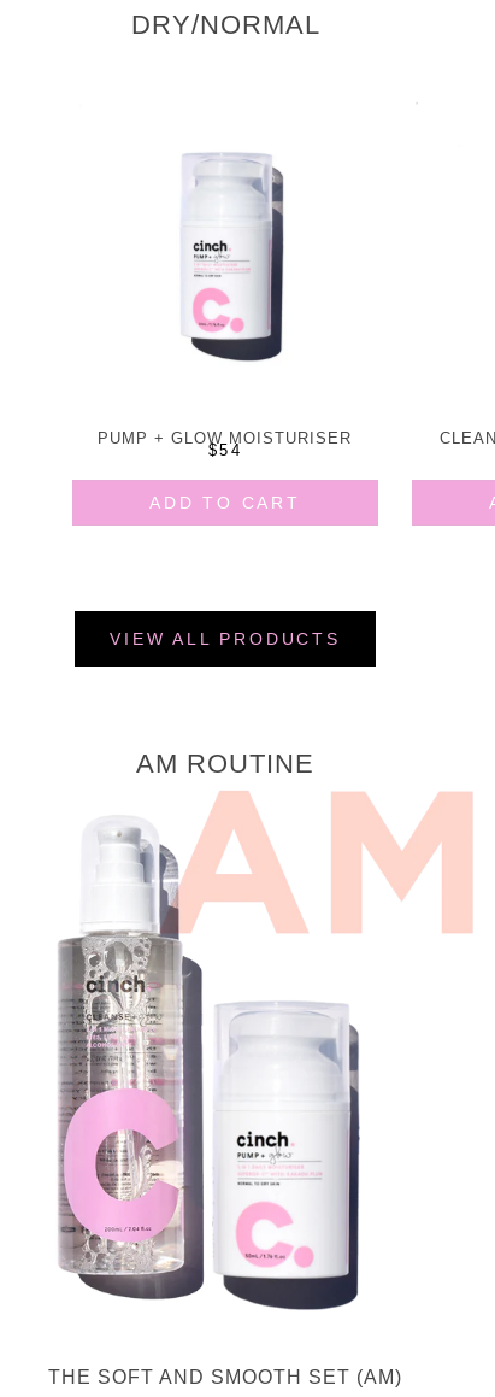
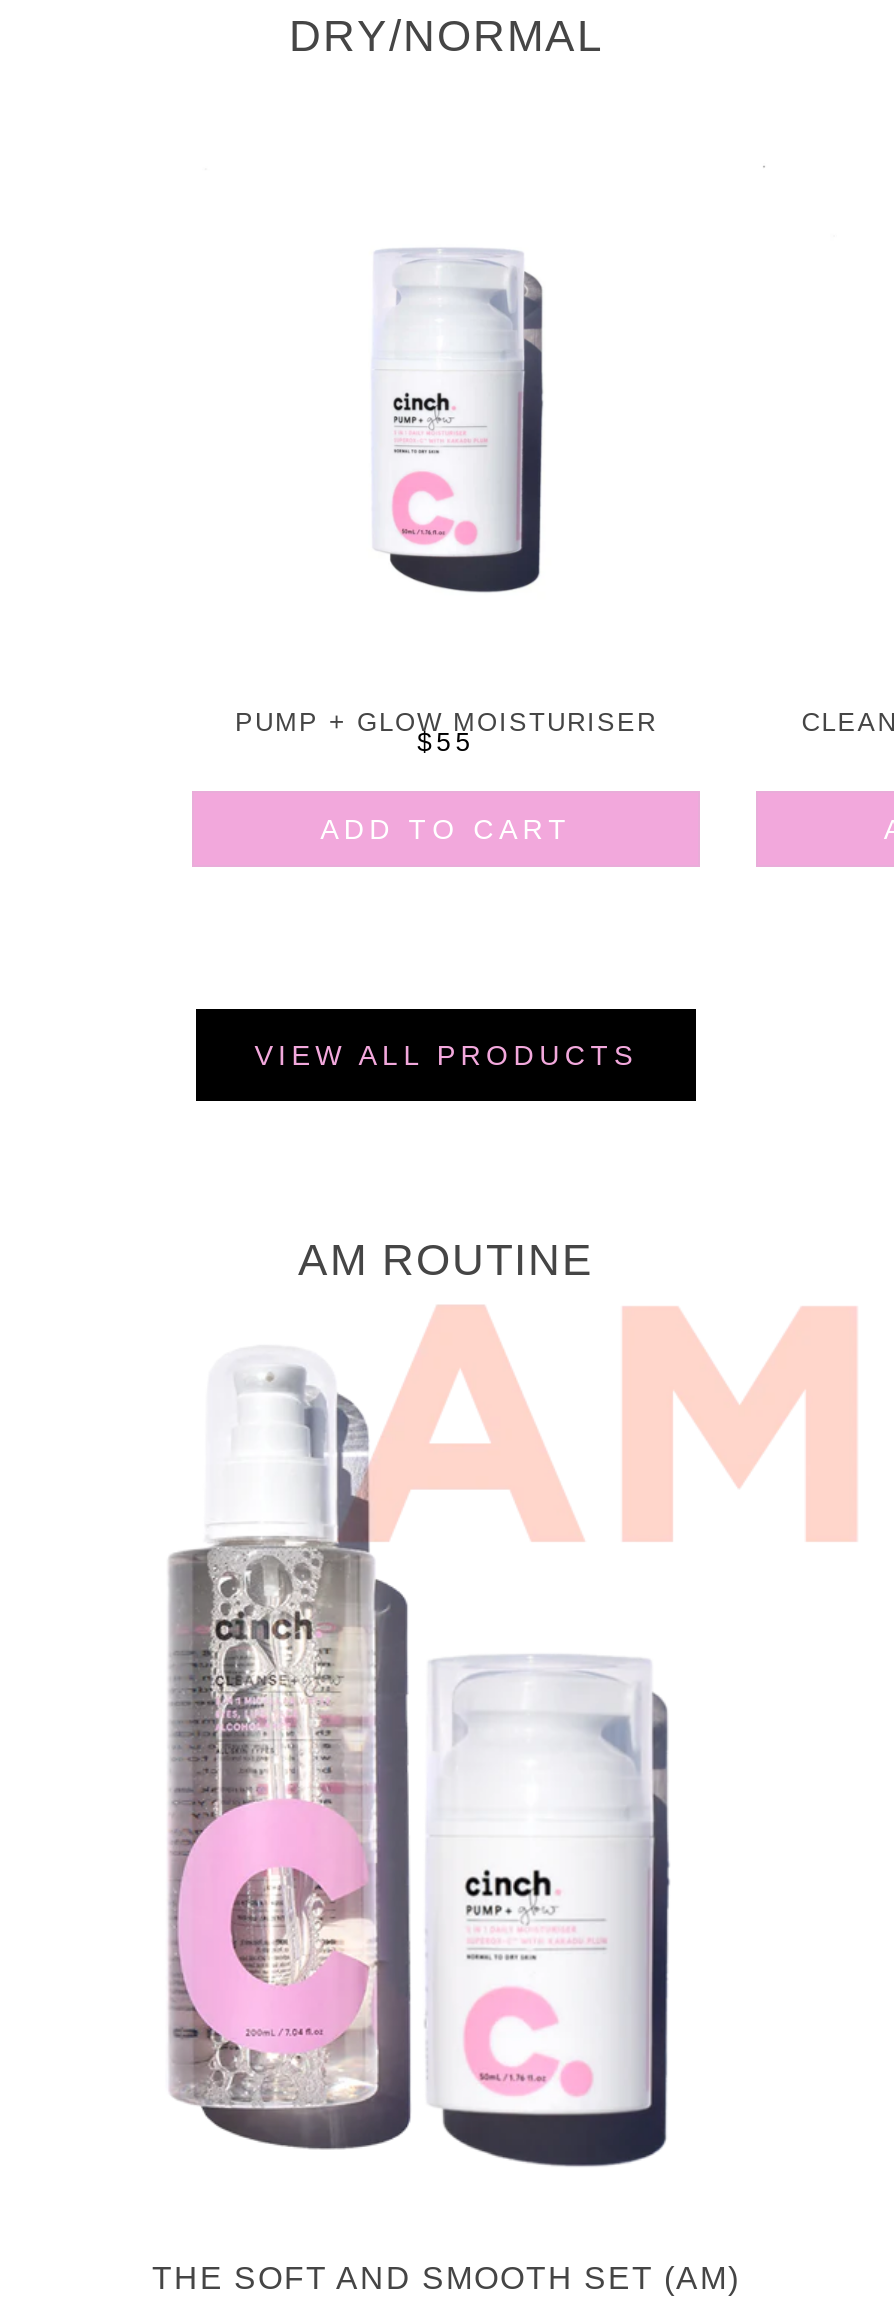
- $54
+ $55
